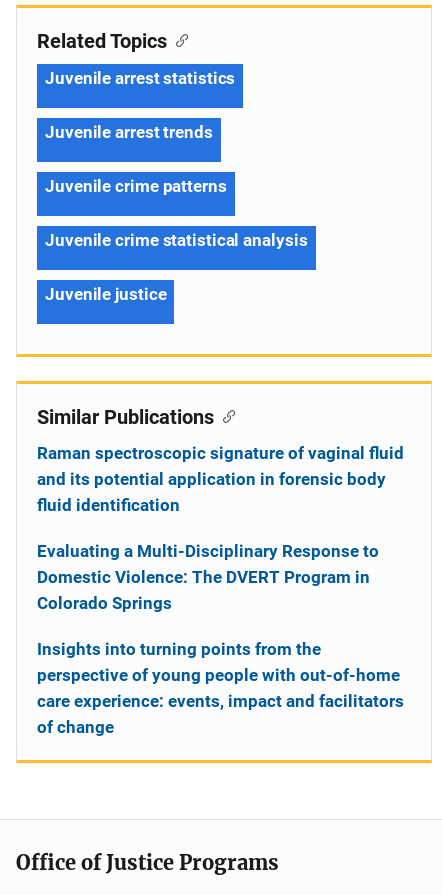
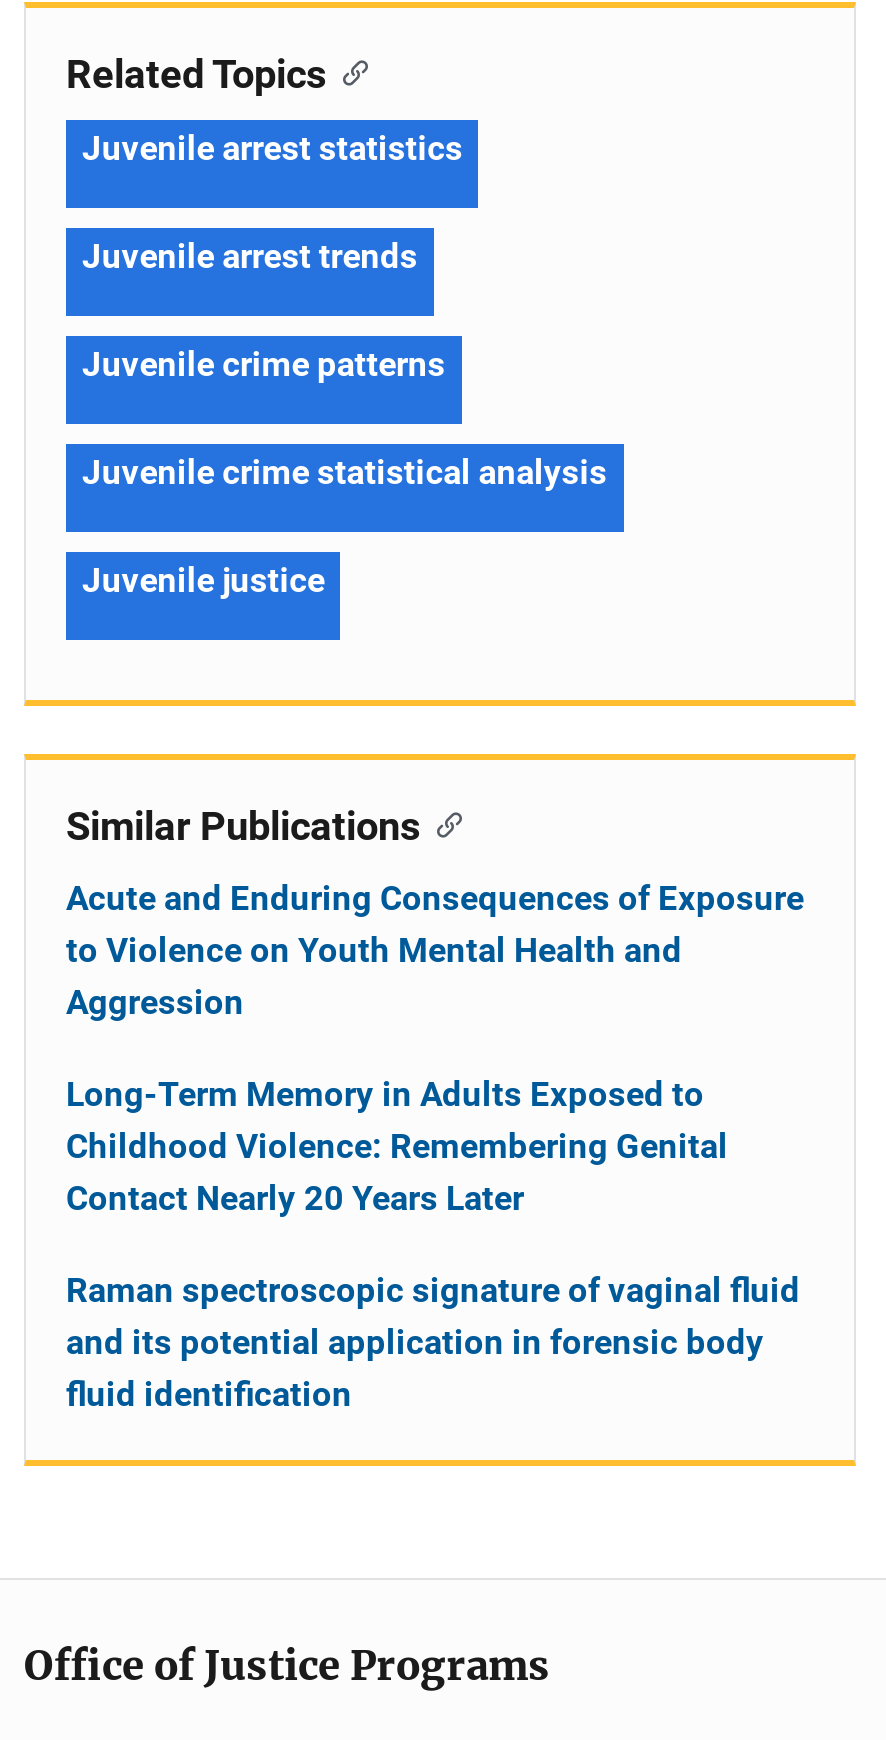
+ Acute and Enduring Consequences of Exposure
+ to Violence on Youth Mental Health and
+ Aggression
+ Long-Term Memory in Adults Exposed to
+ Childhood Violence: Remembering Genital
+ Contact Nearly 20 Years Later

moved down: Raman spectroscopic signature of vaginal fluid | and its potential application in forensic body | fluid identification

- Evaluating a Multi-Disciplinary Response to
- Domestic Violence: The DVERT Program in
- Colorado Springs
- Insights into turning points from the
- perspective of young people with out-of-home
- care experience: events, impact and facilitators
- of change
